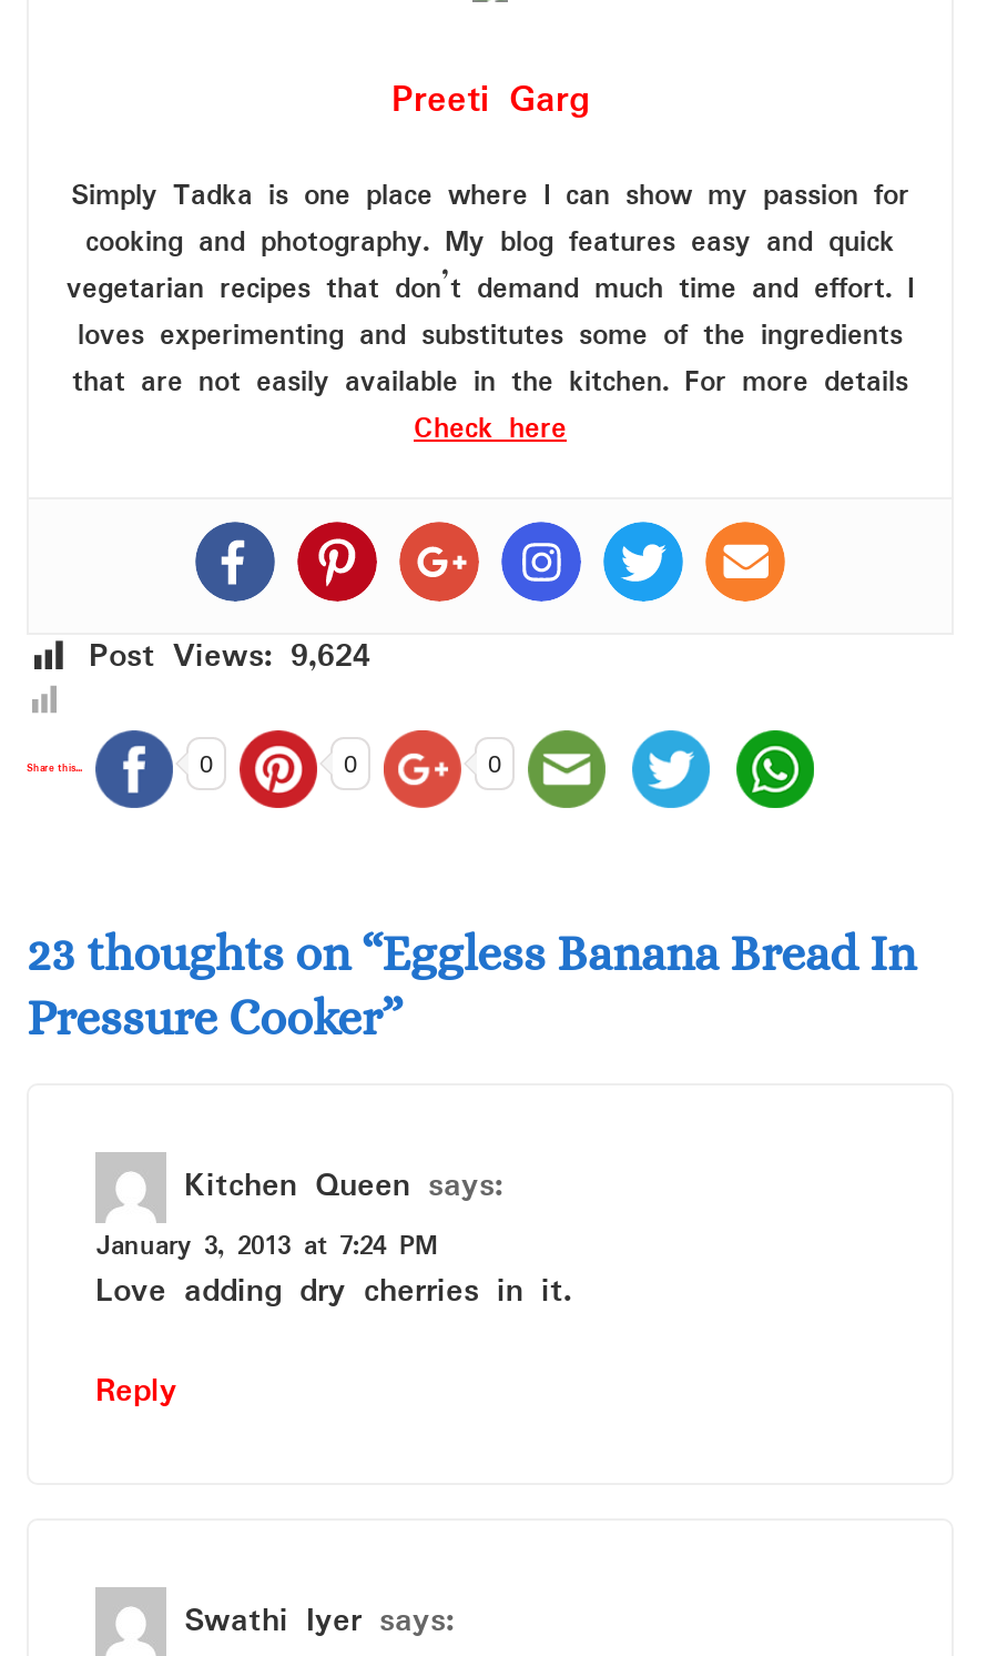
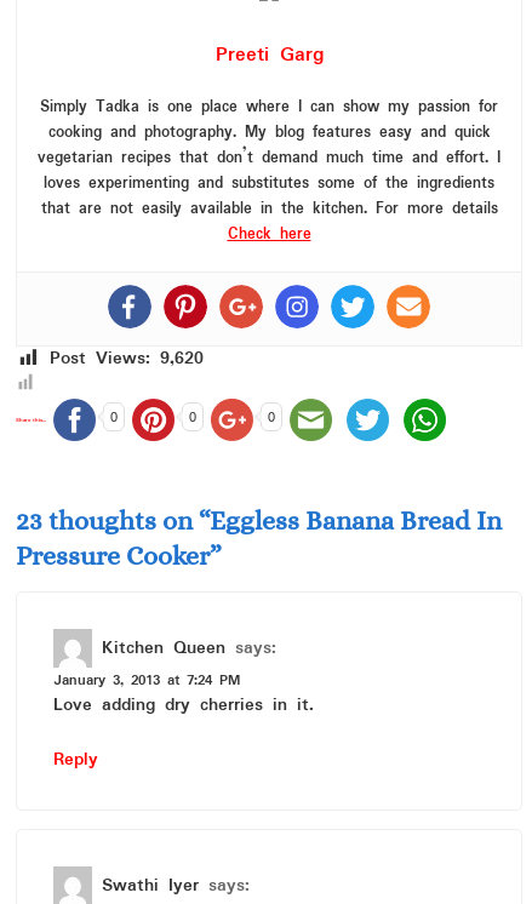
- Post Views: 9,624
+ Post Views: 9,620
